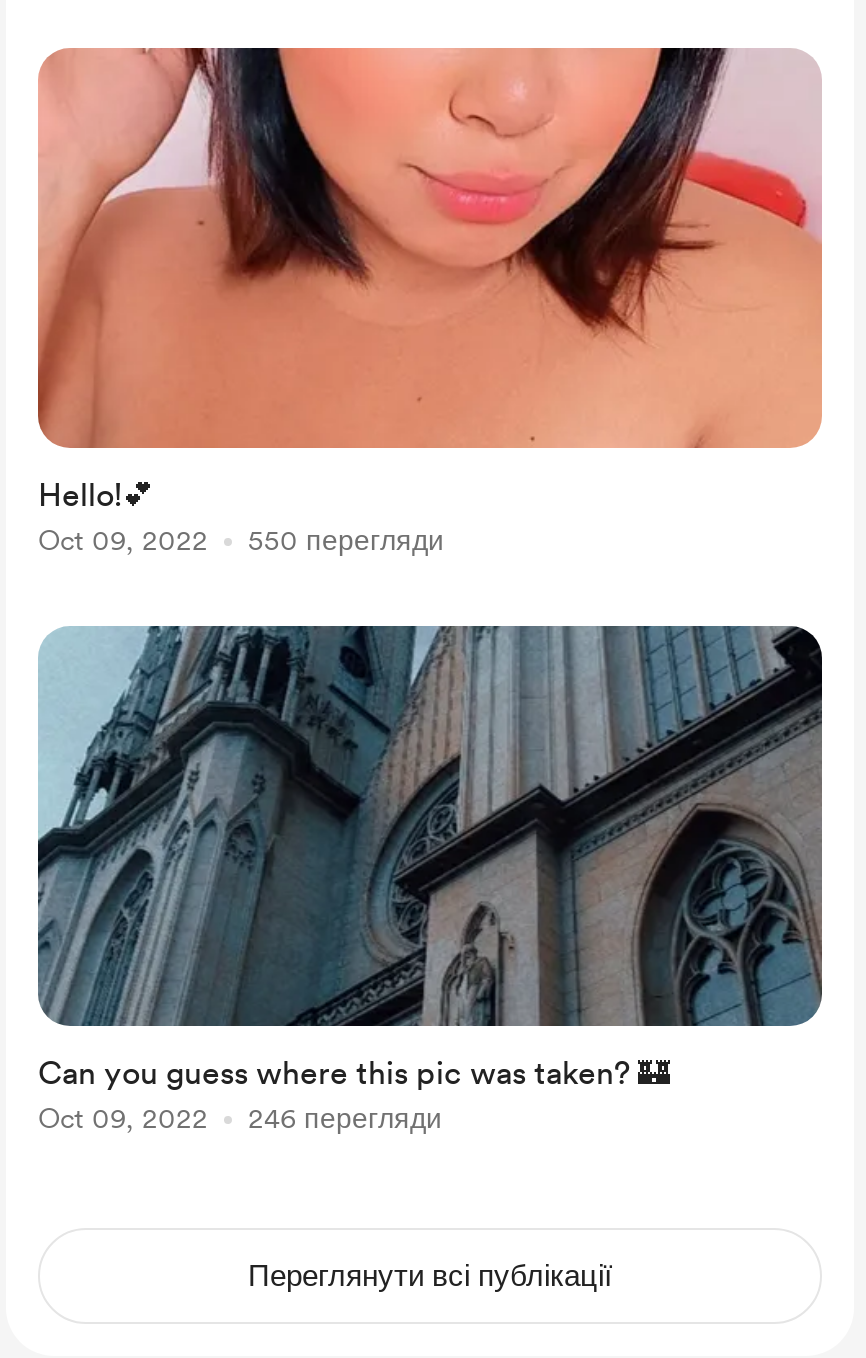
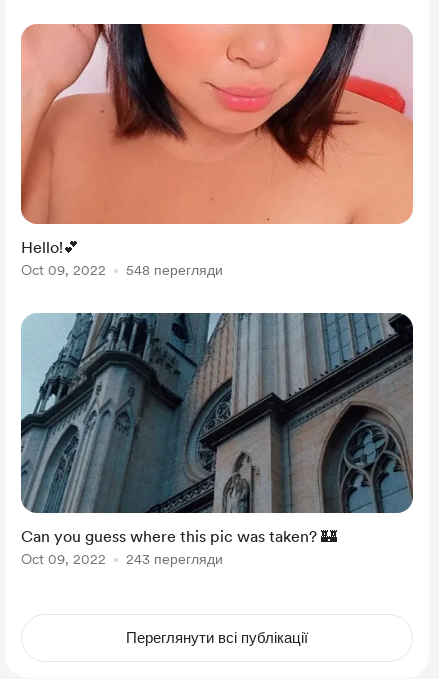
- Oct 09, 2022 550 перегляди
+ Oct 09, 2022 548 перегляди

- Oct 09, 2022 246 перегляди
+ Oct 09, 2022 243 перегляди
